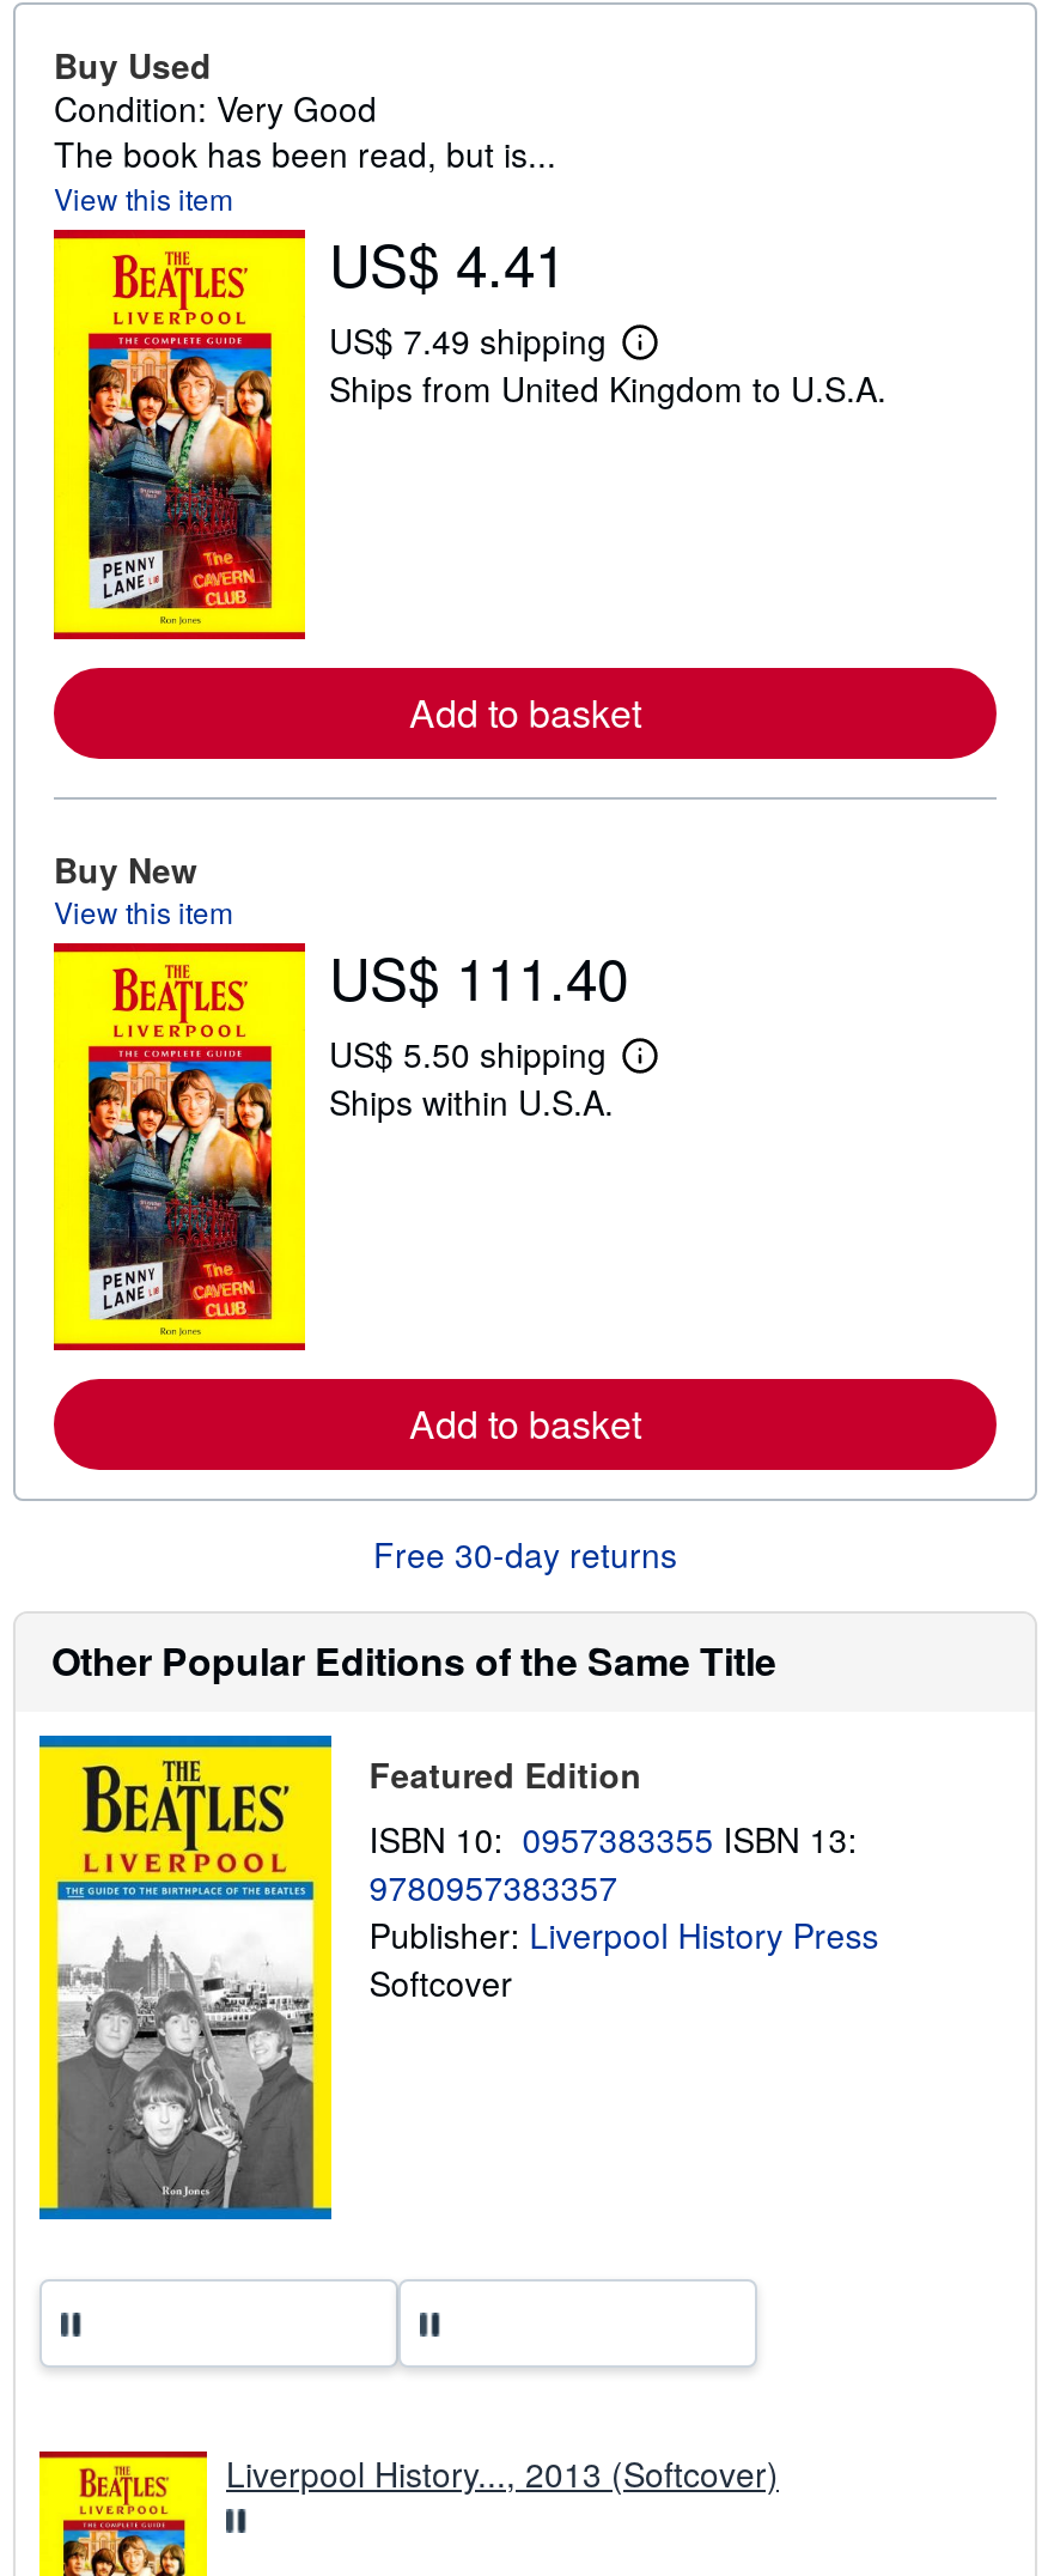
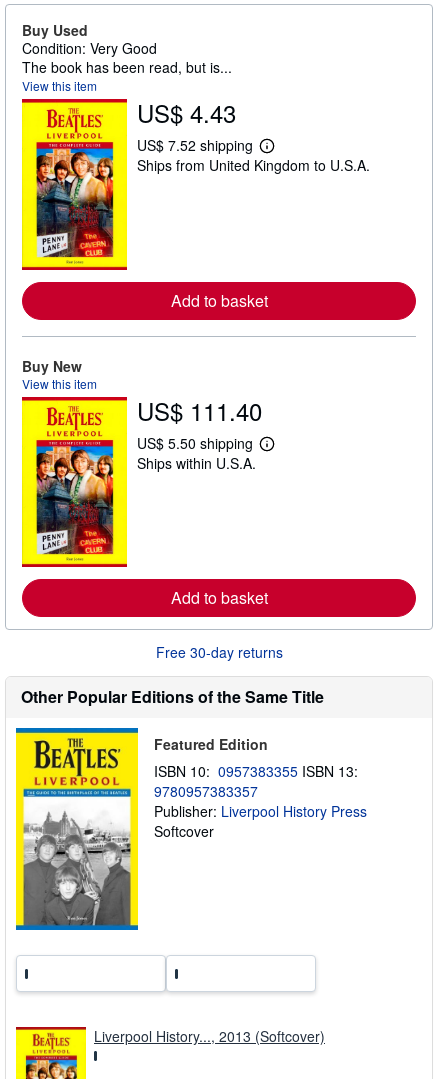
- US$ 4.41
+ US$ 4.43

- US$ 7.49 shipping L
+ US$ 7.52 shipping L
